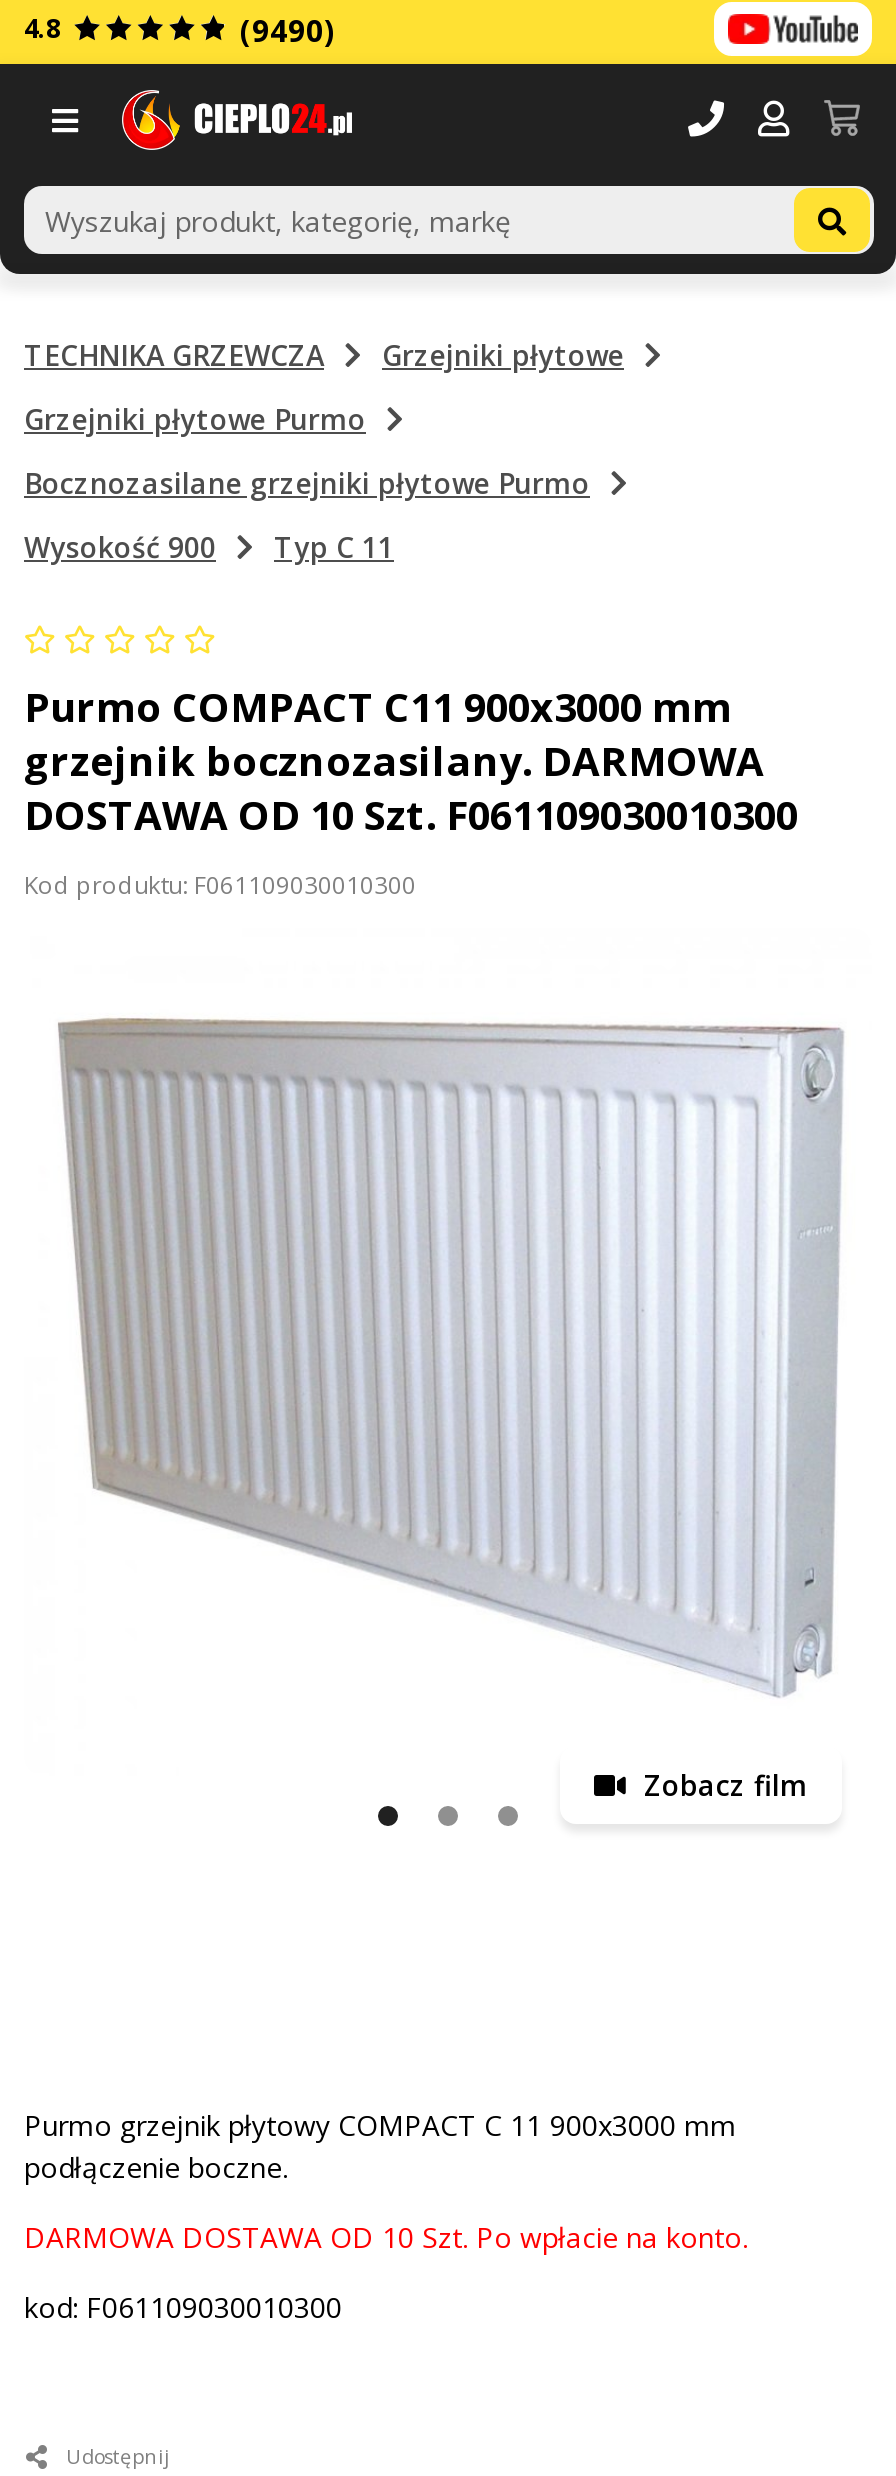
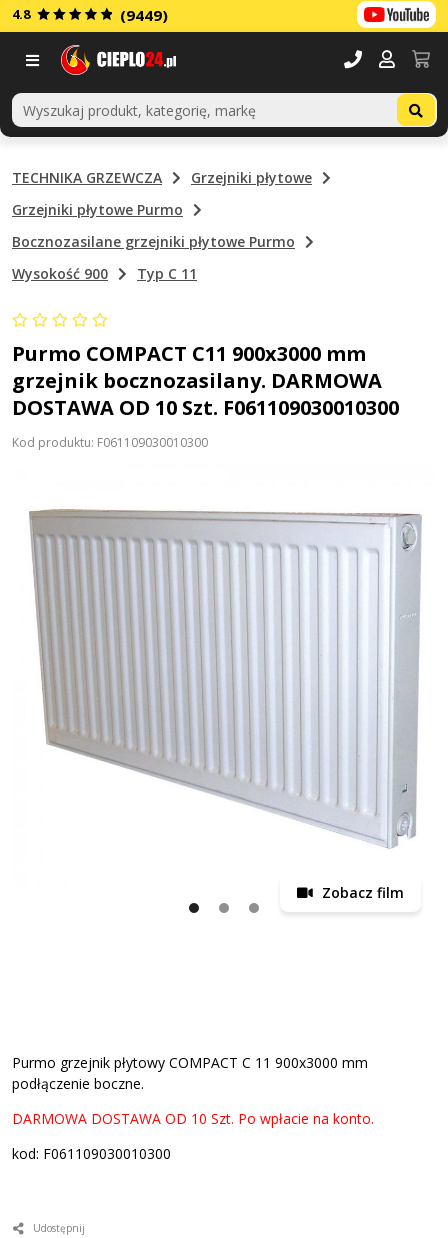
- (9490)
+ (9449)
